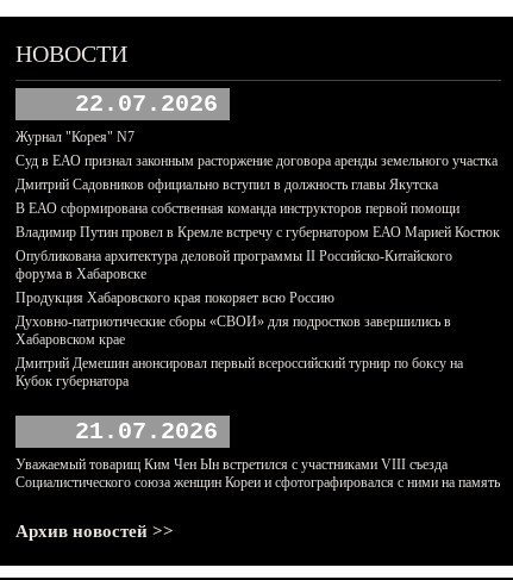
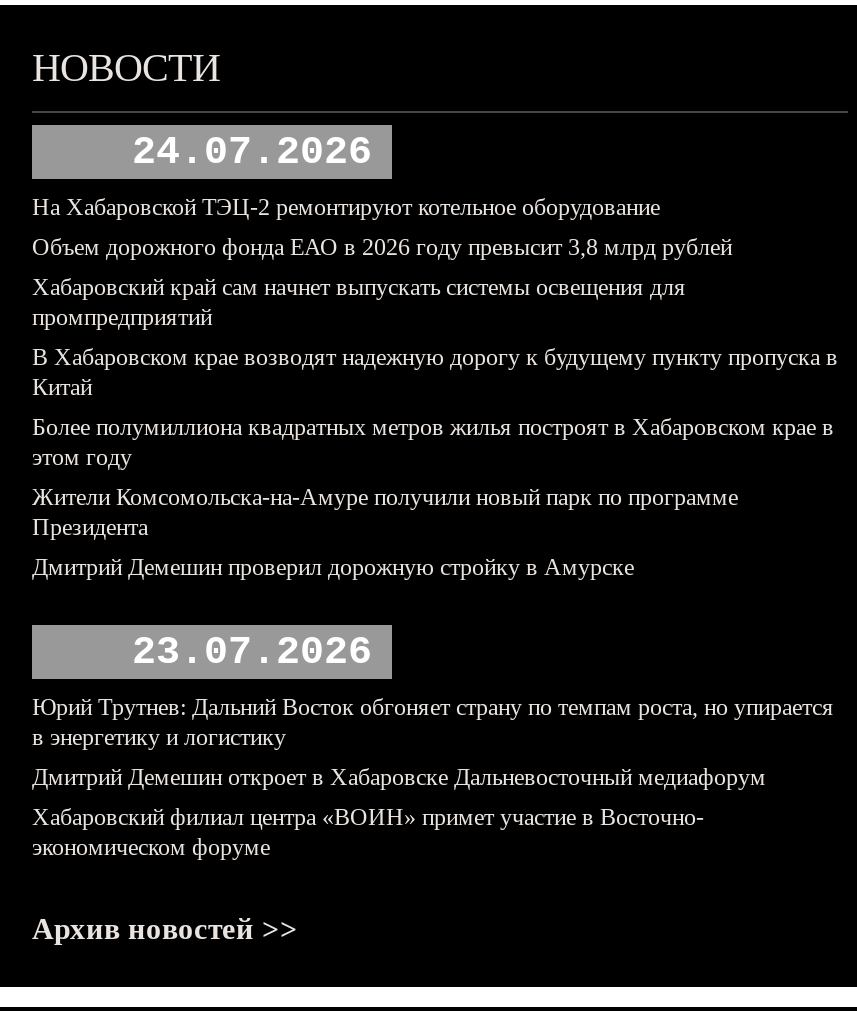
- 22.07.2026
- Журнал "Корея" N7
- Суд в ЕАО признал законным расторжение договора аренды земельного участка
- Дмитрий Садовников официально вступил в должность главы Якутска
- В ЕАО сформирована собственная команда инструкторов первой помощи
- Владимир Путин провел в Кремле встречу с губернатором ЕАО Марией Костюк
- Опубликована архитектура деловой программы II Российско-Китайского
- форума в Хабаровске
- Продукция Хабаровского края покоряет всю Россию
- Духовно-патриотические сборы «СВОИ» для подростков завершились в
- Хабаровском крае
- Дмитрий Демешин анонсировал первый всероссийский турнир по боксу на
- Кубок губернатора
+ 24.07.2026
+ На Хабаровской ТЭЦ-2 ремонтируют котельное оборудование
+ Объем дорожного фонда ЕАО в 2026 году превысит 3,8 млрд рублей
+ Хабаровский край сам начнет выпускать системы освещения для
+ промпредприятий
+ В Хабаровском крае возводят надежную дорогу к будущему пункту пропуска в
+ Китай
+ Более полумиллиона квадратных метров жилья построят в Хабаровском крае в
+ этом году
+ Жители Комсомольска-на-Амуре получили новый парк по программе
+ Президента
+ Дмитрий Демешин проверил дорожную стройку в Амурске

- 21.07.2026
- Уважаемый товарищ Ким Чен Ын встретился с участниками VIII съезда
- Социалистического союза женщин Кореи и сфотографировался с ними на память
+ 23.07.2026
+ Юрий Трутнев: Дальний Восток обгоняет страну по темпам роста, но упирается
+ в энергетику и логистику
+ Дмитрий Демешин откроет в Хабаровске Дальневосточный медиафорум
+ Хабаровский филиал центра «ВОИН» примет участие в Восточно-
+ экономическом форуме
